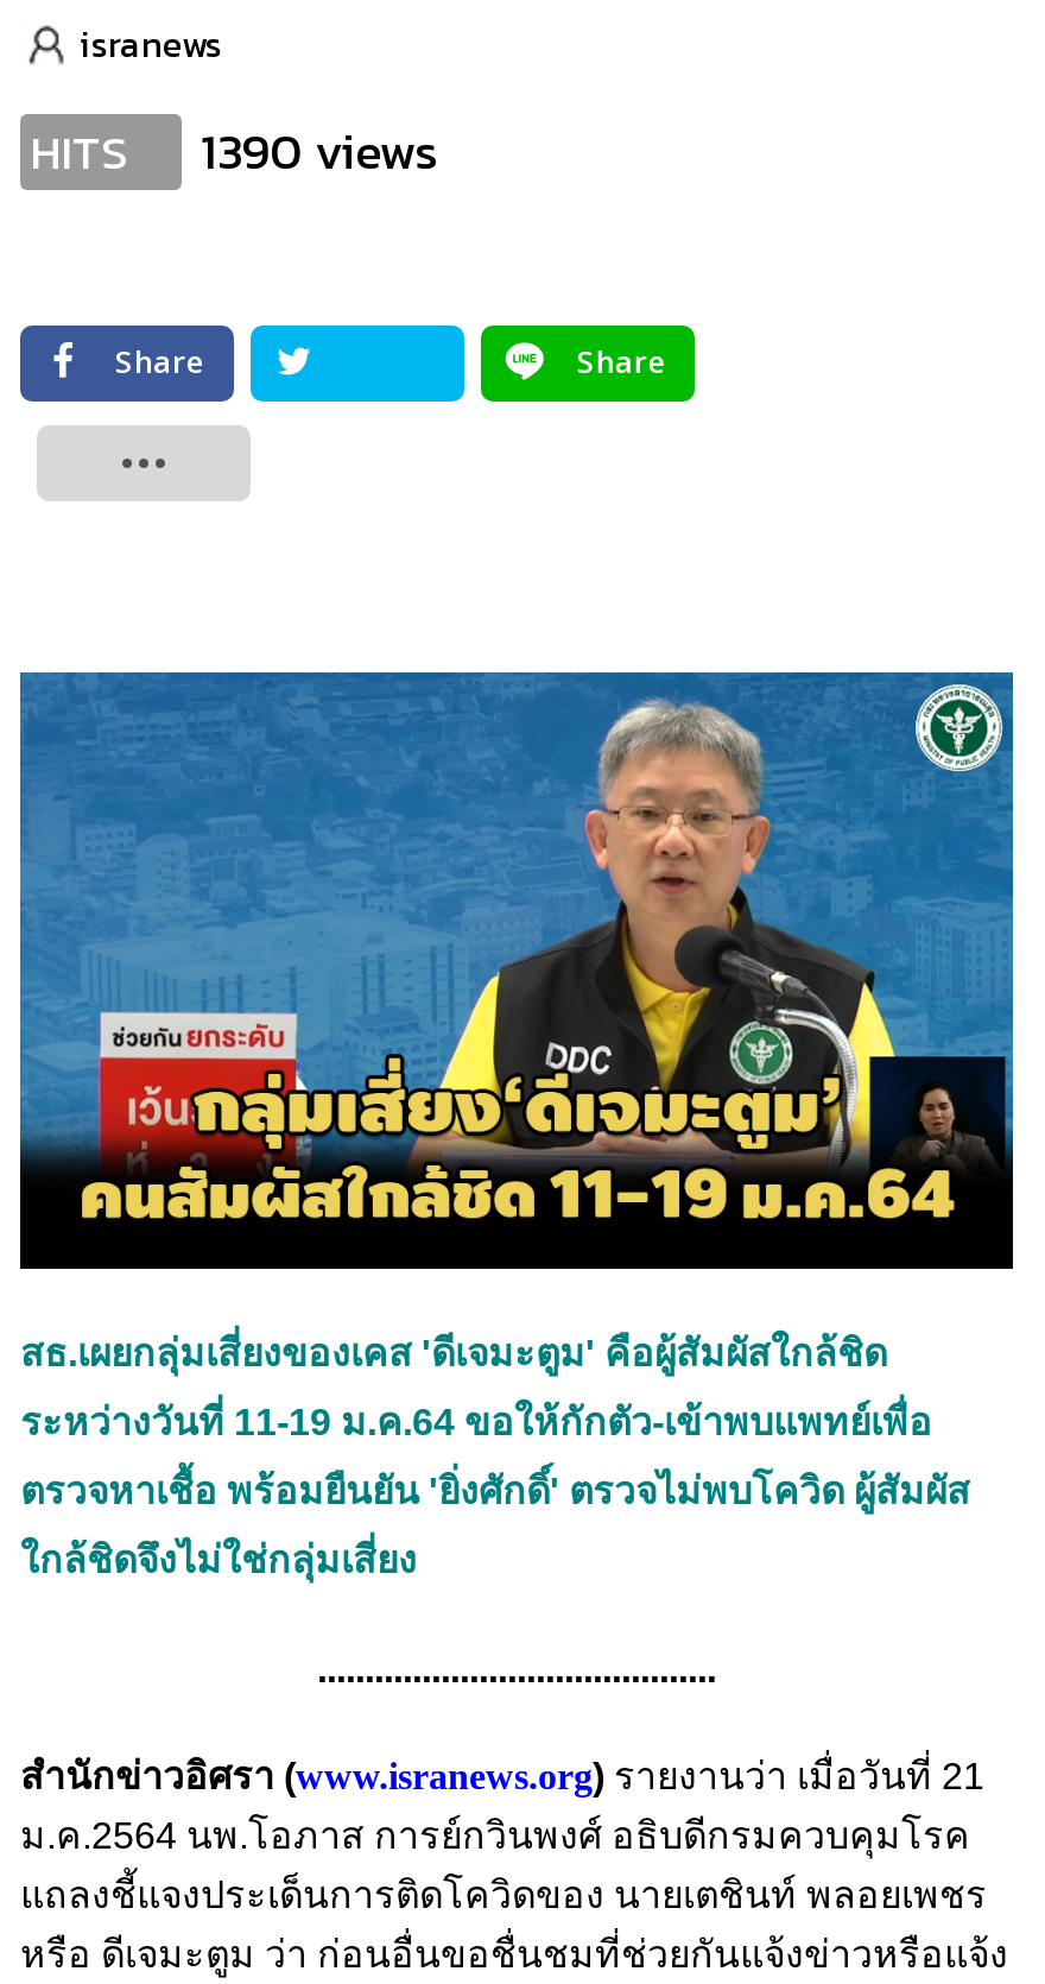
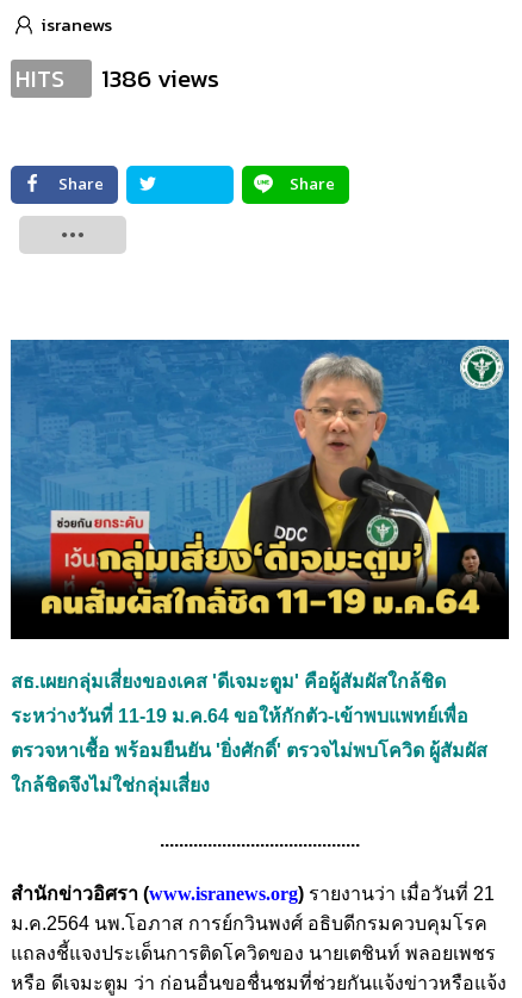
- HITS 1390 views
+ HITS 1386 views
